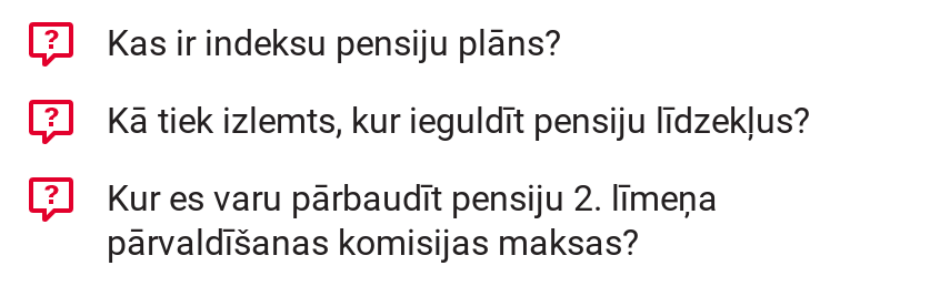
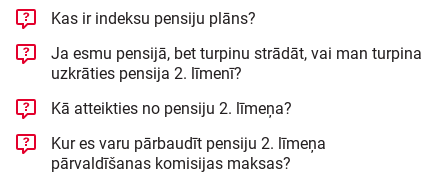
- Kā tiek izlemts, kur ieguldīt pensiju līdzekļus?
+ Ja esmu pensijā, bet turpinu strādāt, vai man turpina
+ uzkrāties pensija 2. līmenī?
+ Kā atteikties no pensiju 2. līmeņa?
